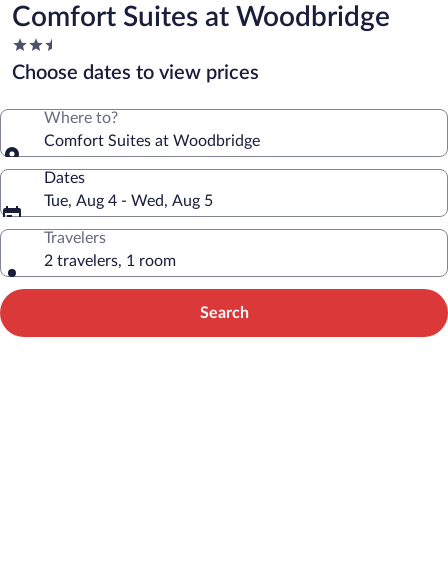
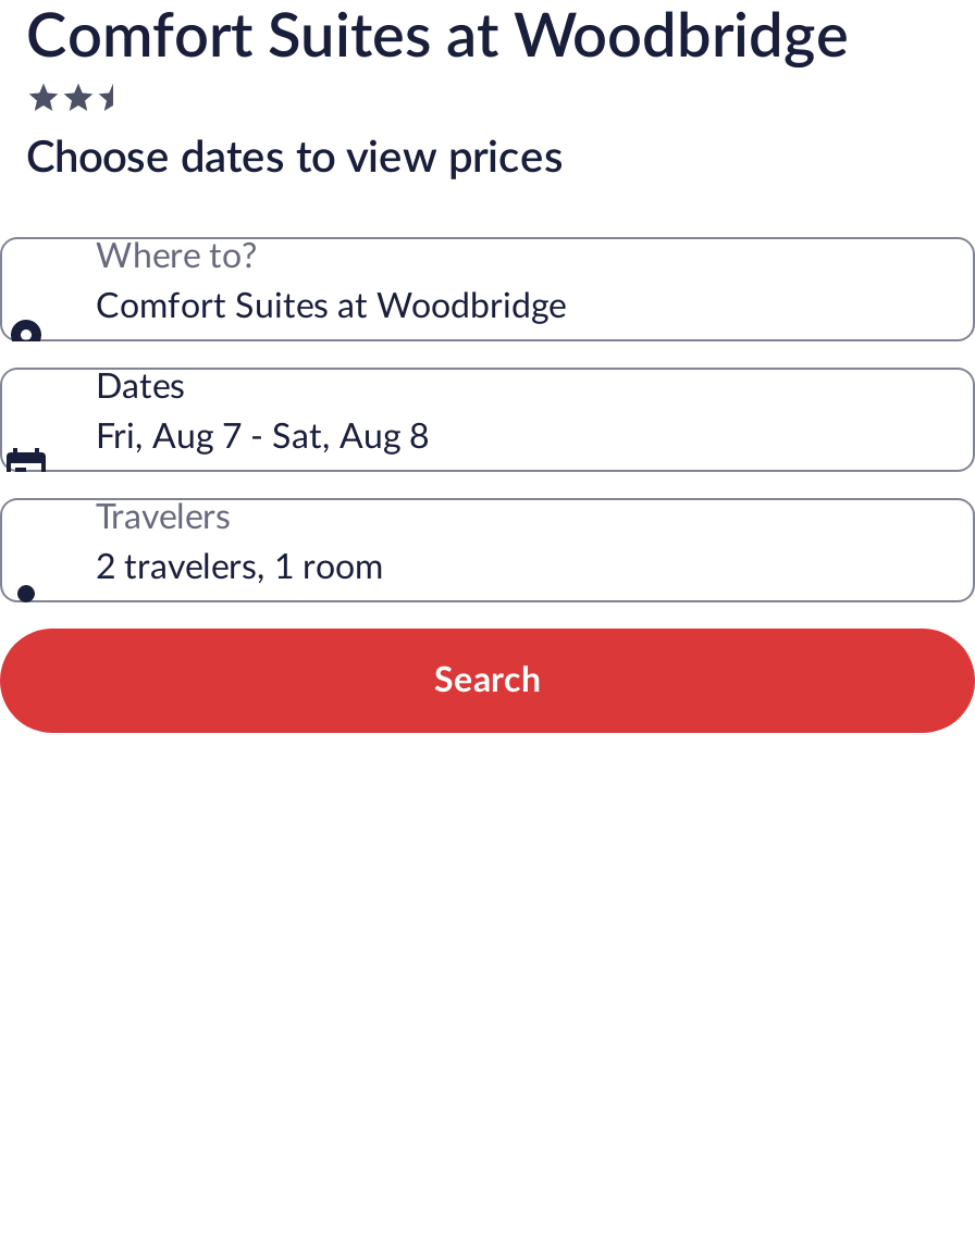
- Tue, Aug 4 - Wed, Aug 5
+ Fri, Aug 7 - Sat, Aug 8
